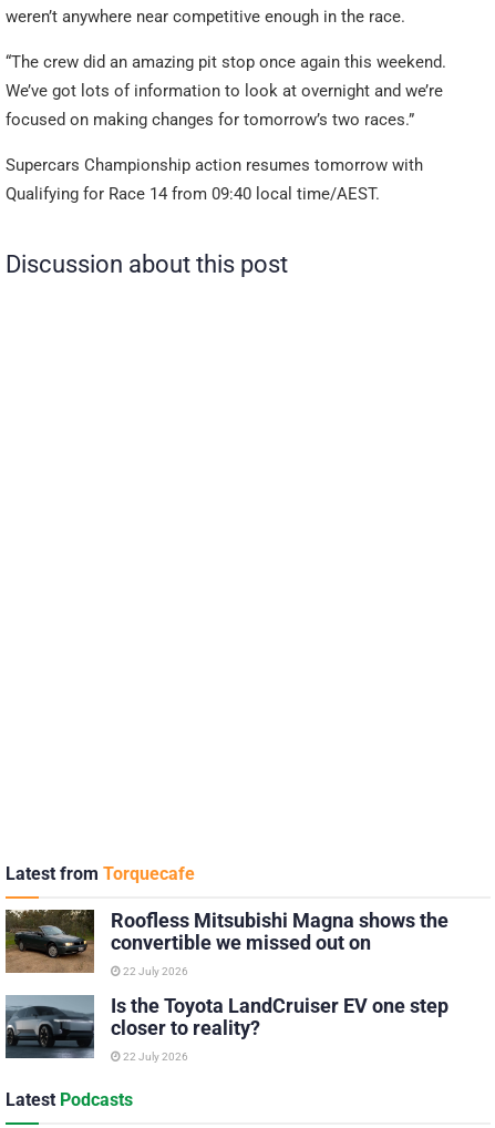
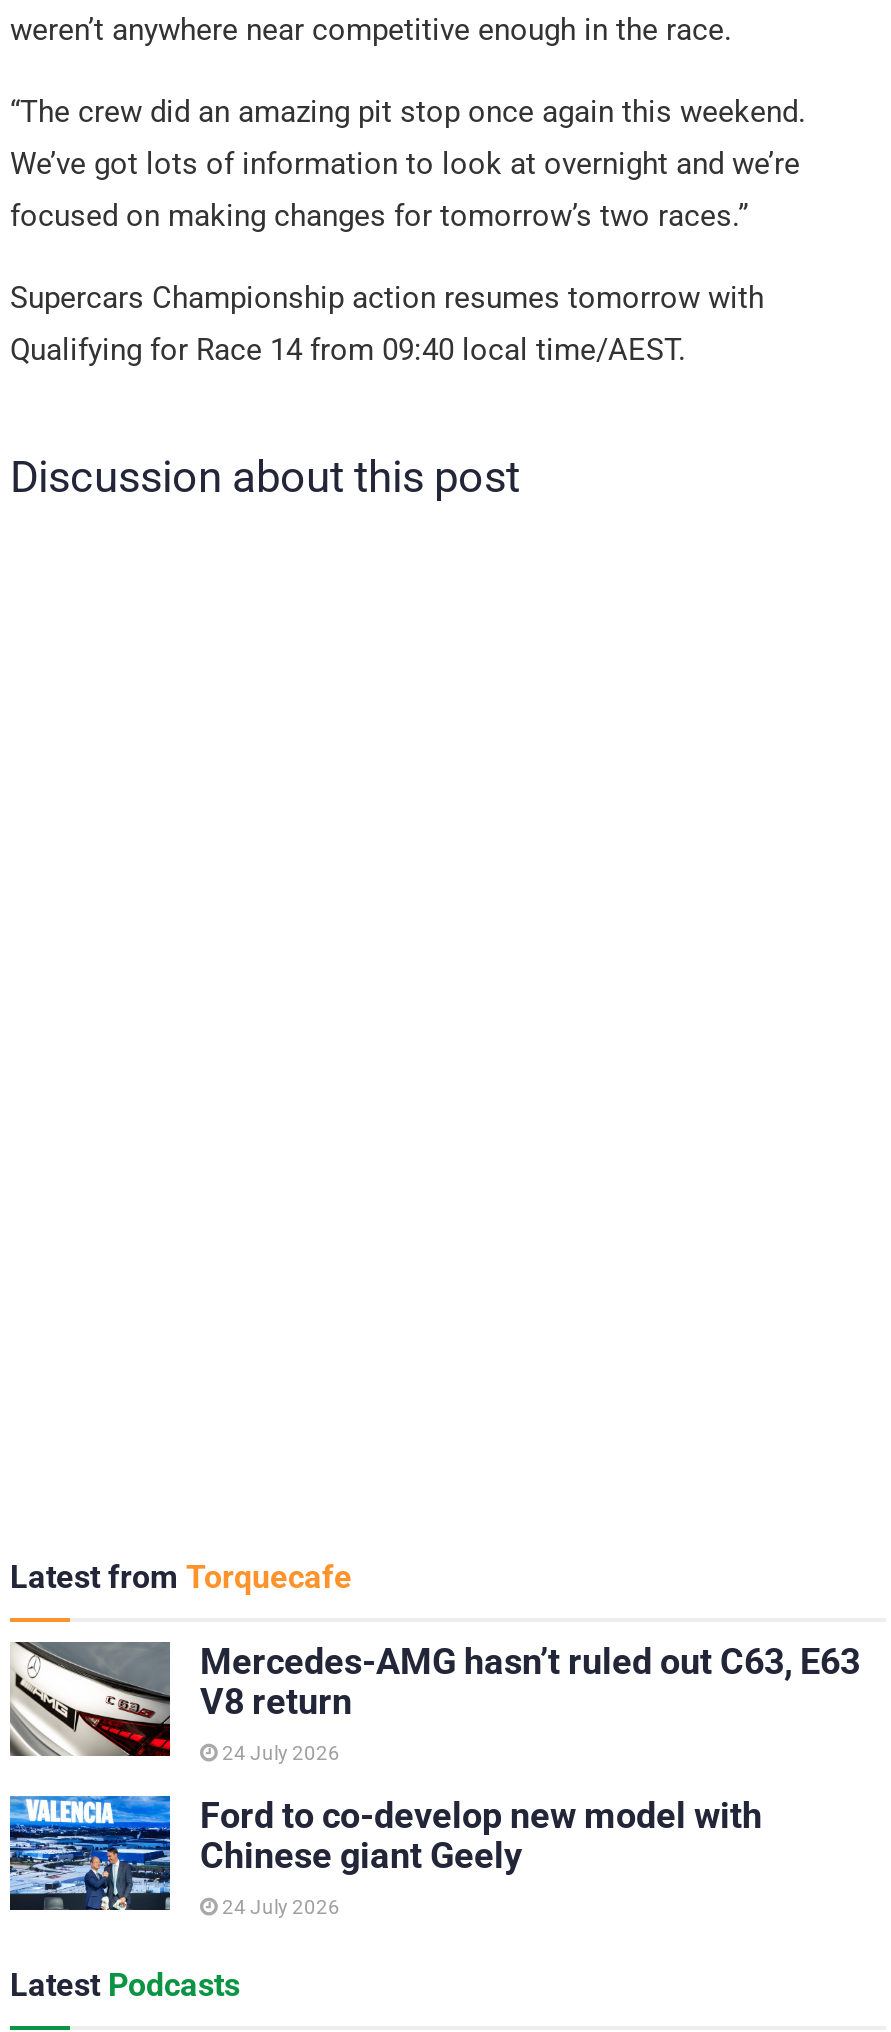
- [image]
- Roofless Mitsubishi Magna shows the
- convertible we missed out on
+ [image]
+ Mercedes-AMG hasn’t ruled out C63, E63
+ V8 return

- 22 July 2026
+ 24 July 2026

- [image]
- Is the Toyota LandCruiser EV one step
- closer to reality?
+ [image]
+ Ford to co-develop new model with
+ Chinese giant Geely

- 22 July 2026
+ 24 July 2026
